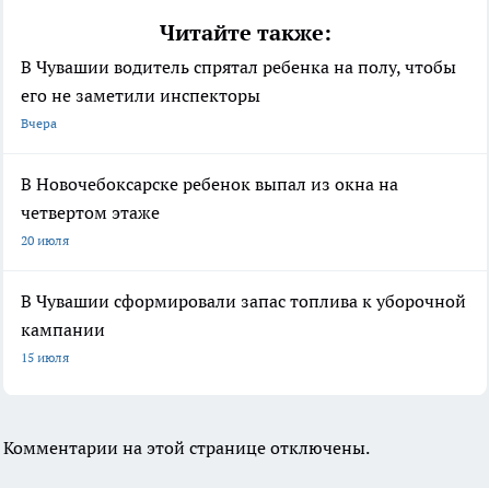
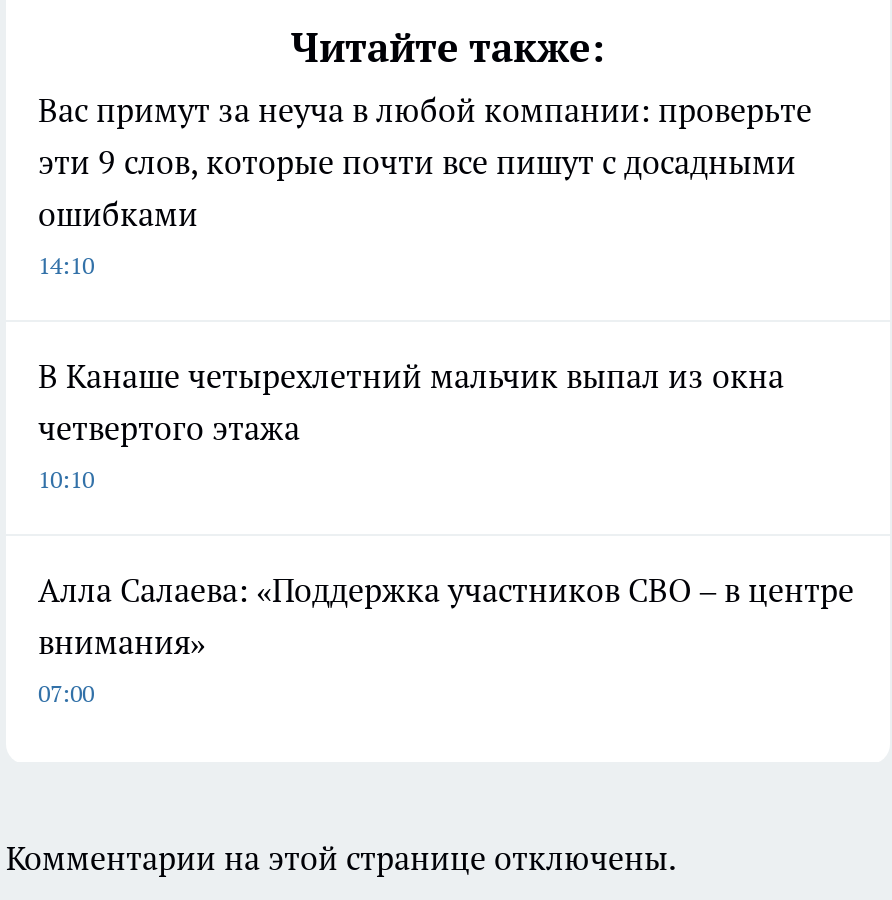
- В Чувашии водитель спрятал ребенка на полу, чтобы
- его не заметили инспекторы
- Вчера
+ Вас примут за неуча в любой компании: проверьте
+ эти 9 слов, которые почти все пишут с досадными
+ ошибками
+ 14:10

- В Новочебоксарске ребенок выпал из окна на
- четвертом этаже
- 20 июля
+ В Канаше четырехлетний мальчик выпал из окна
+ четвертого этажа
+ 10:10

- В Чувашии сформировали запас топлива к уборочной
- кампании
- 15 июля
+ Алла Салаева: «Поддержка участников СВО – в центре
+ внимания»
+ 07:00
